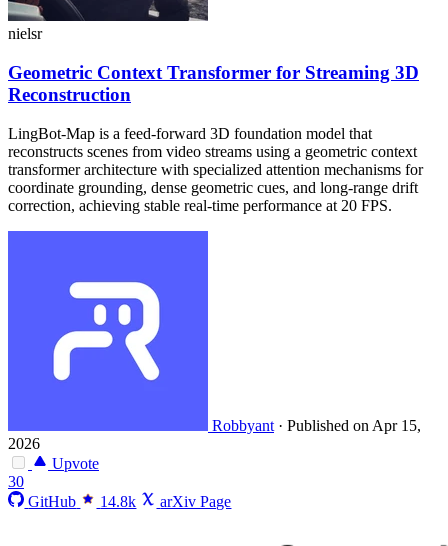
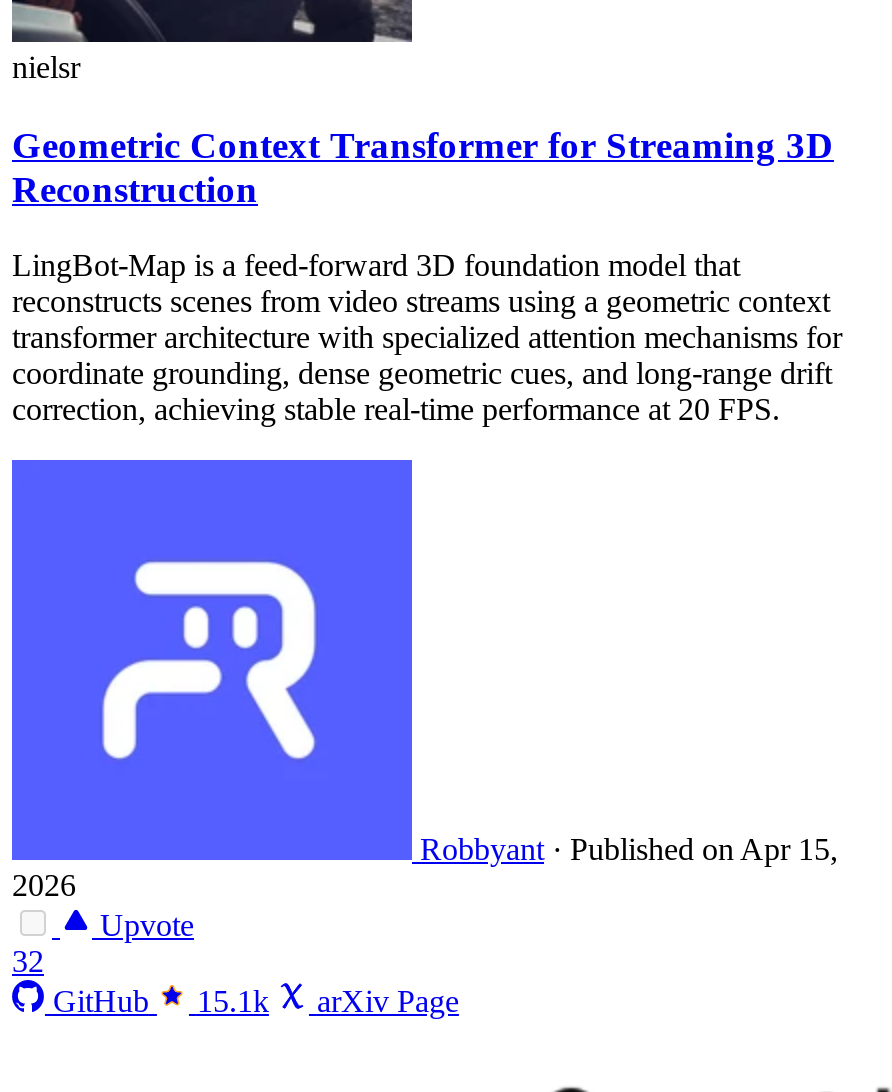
- 30
+ 32

- GitHub 14.8k arXiv Page
+ GitHub 15.1k arXiv Page
